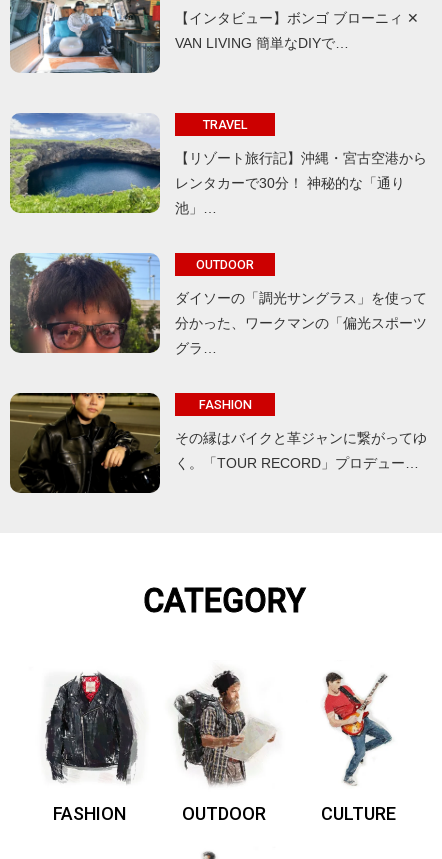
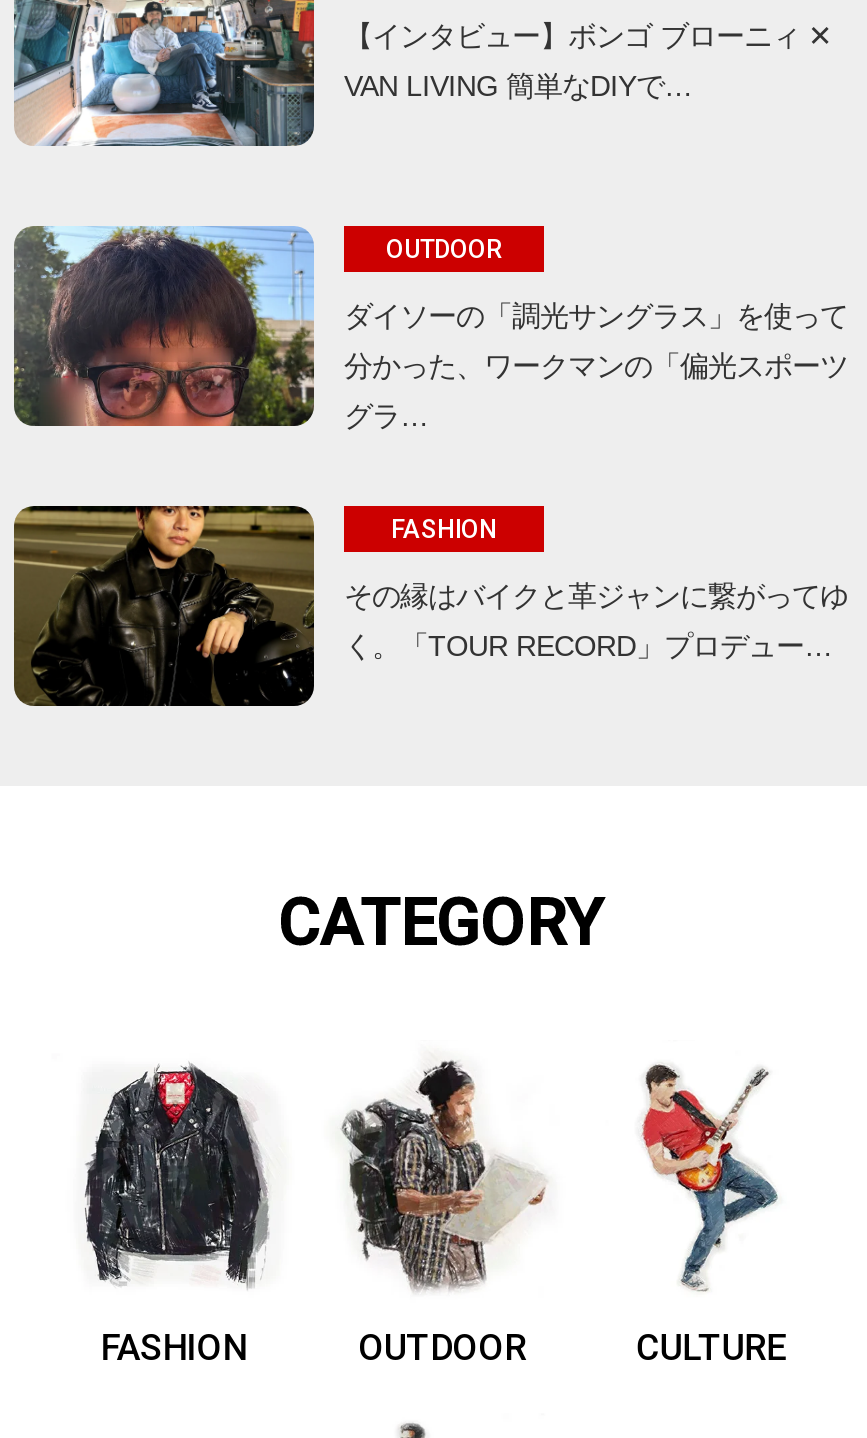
- [image]
- TRAVEL
- 【リゾート旅行記】沖縄・宮古空港から
- レンタカーで30分！ 神秘的な「通り
- 池」…
